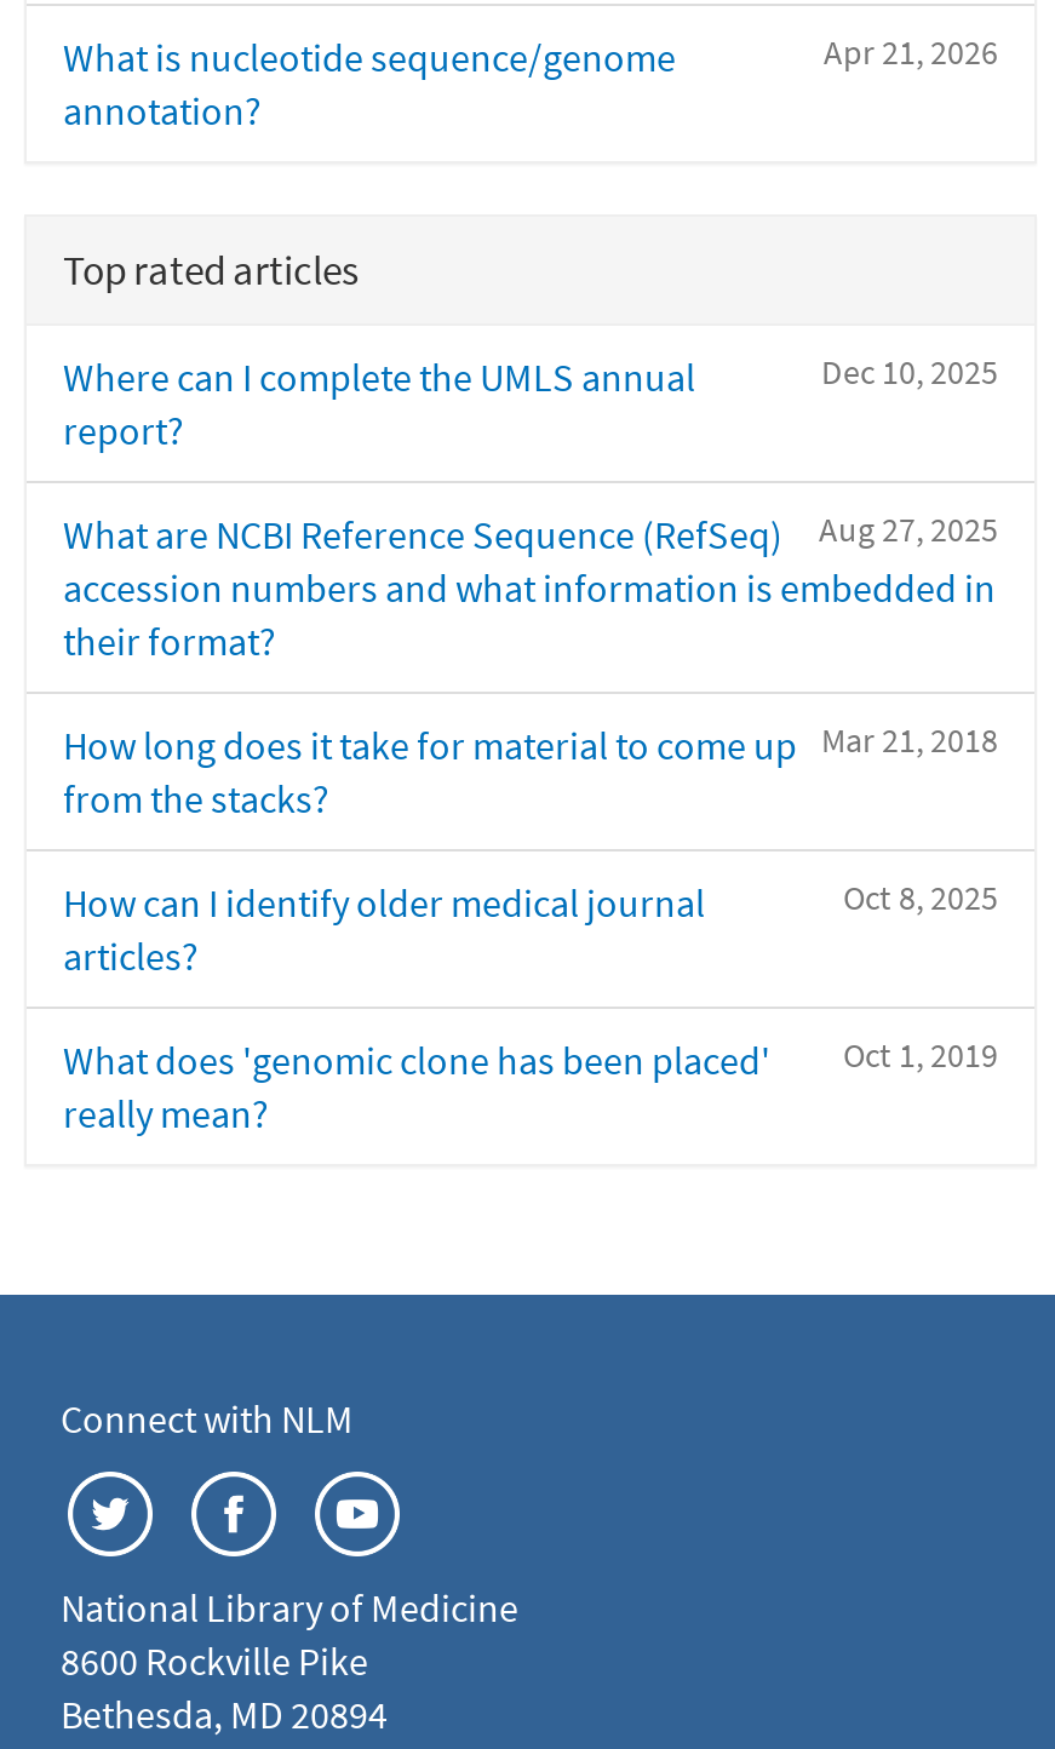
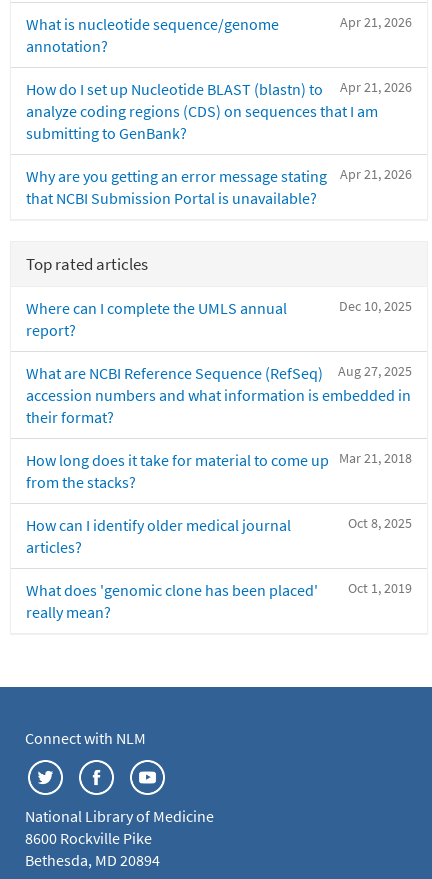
+ Apr 21, 2026
+ How do I set up Nucleotide BLAST (blastn) to
+ analyze coding regions (CDS) on sequences that I am
+ submitting to GenBank?
+ Apr 21, 2026
+ Why are you getting an error message stating
+ that NCBI Submission Portal is unavailable?
